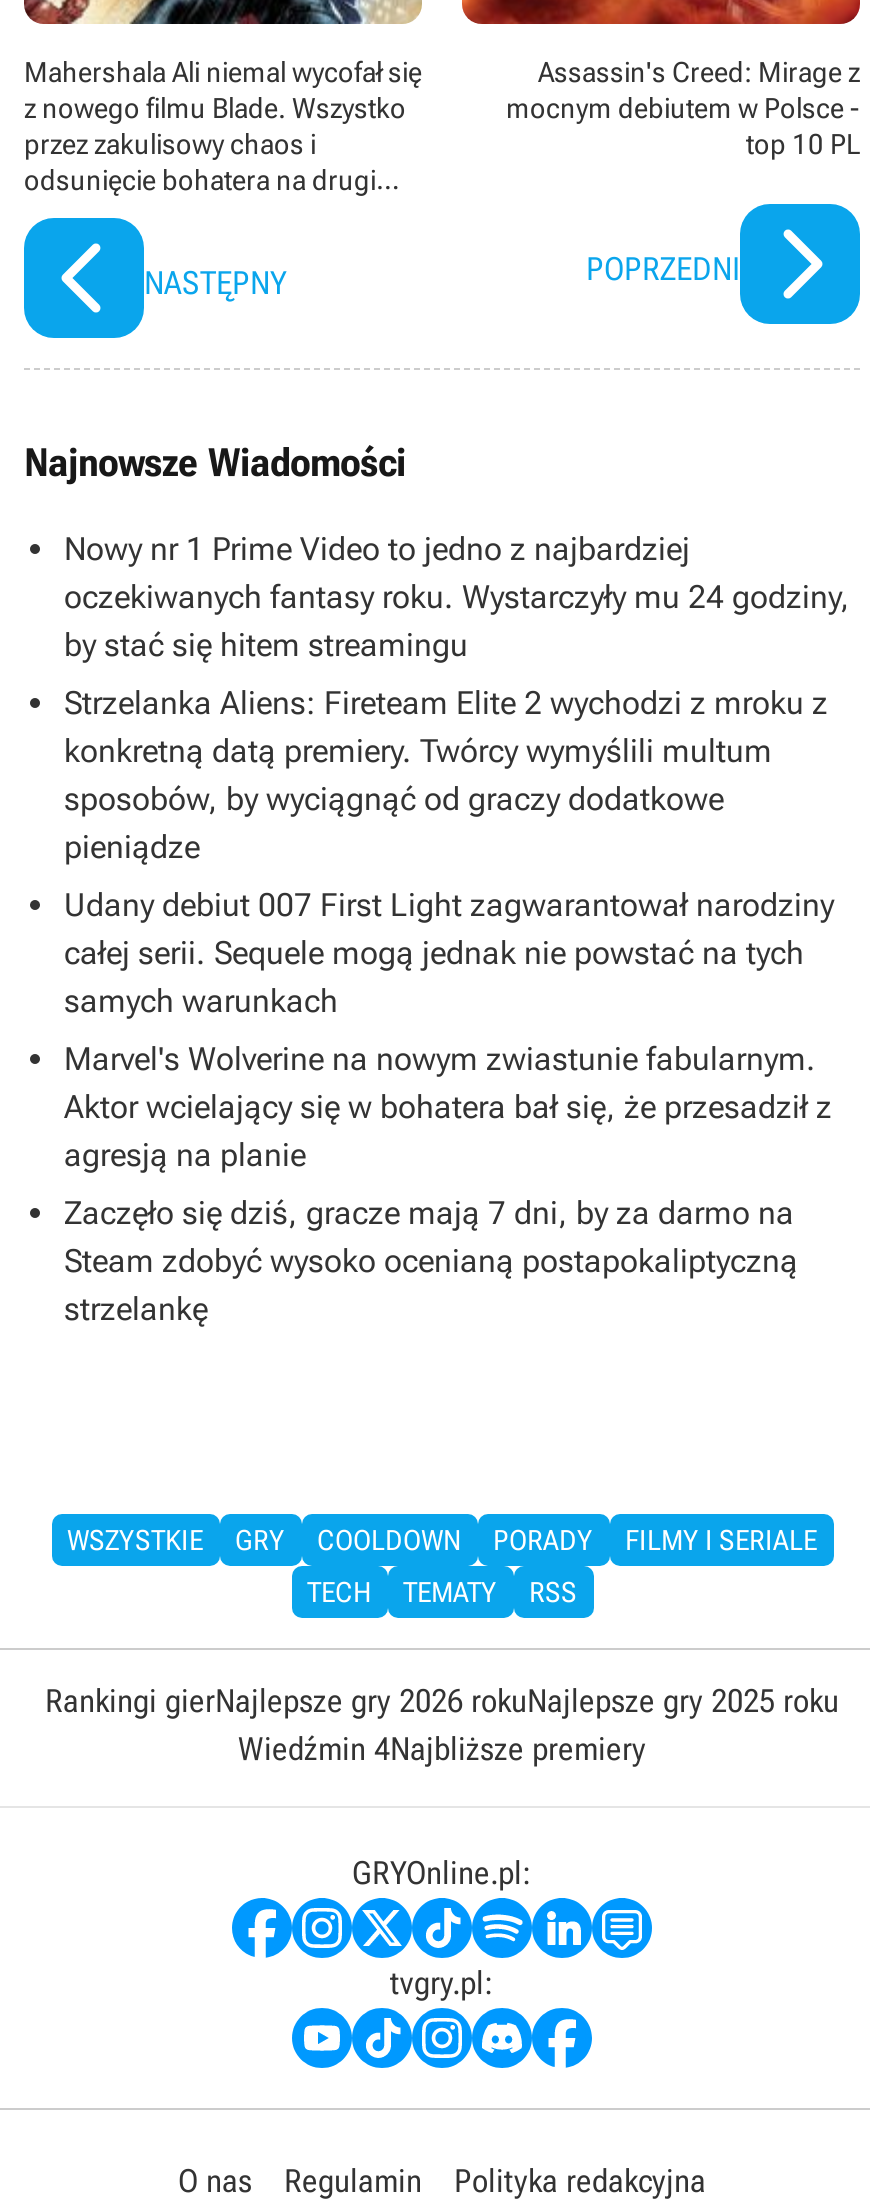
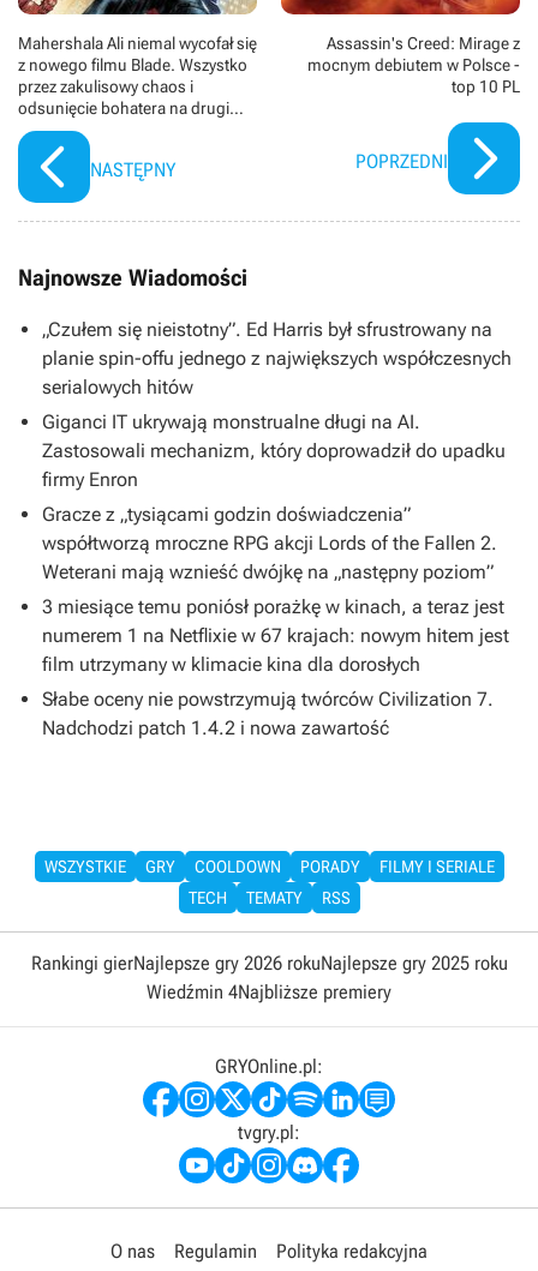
- Nowy nr 1 Prime Video to jedno z najbardziej
- oczekiwanych fantasy roku. Wystarczyły mu 24 godziny,
- by stać się hitem streamingu
+ „Czułem się nieistotny”. Ed Harris był sfrustrowany na
+ planie spin-offu jednego z największych współczesnych
+ serialowych hitów

- Strzelanka Aliens: Fireteam Elite 2 wychodzi z mroku z
- konkretną datą premiery. Twórcy wymyślili multum
- sposobów, by wyciągnąć od graczy dodatkowe
- pieniądze
+ Giganci IT ukrywają monstrualne długi na AI.
+ Zastosowali mechanizm, który doprowadził do upadku
+ firmy Enron

- Udany debiut 007 First Light zagwarantował narodziny
- całej serii. Sequele mogą jednak nie powstać na tych
- samych warunkach
+ Gracze z „tysiącami godzin doświadczenia”
+ współtworzą mroczne RPG akcji Lords of the Fallen 2.
+ Weterani mają wznieść dwójkę na „następny poziom”

- Marvel's Wolverine na nowym zwiastunie fabularnym.
- Aktor wcielający się w bohatera bał się, że przesadził z
- agresją na planie
+ 3 miesiące temu poniósł porażkę w kinach, a teraz jest
+ numerem 1 na Netflixie w 67 krajach: nowym hitem jest
+ film utrzymany w klimacie kina dla dorosłych

- Zaczęło się dziś, gracze mają 7 dni, by za darmo na
- Steam zdobyć wysoko ocenianą postapokaliptyczną
- strzelankę
+ Słabe oceny nie powstrzymują twórców Civilization 7.
+ Nadchodzi patch 1.4.2 i nowa zawartość
